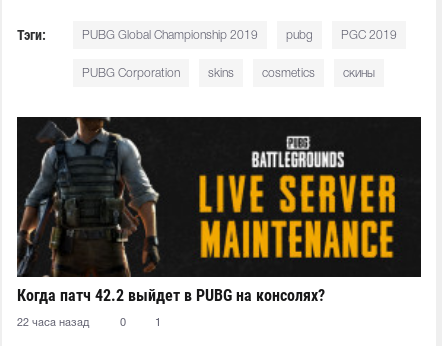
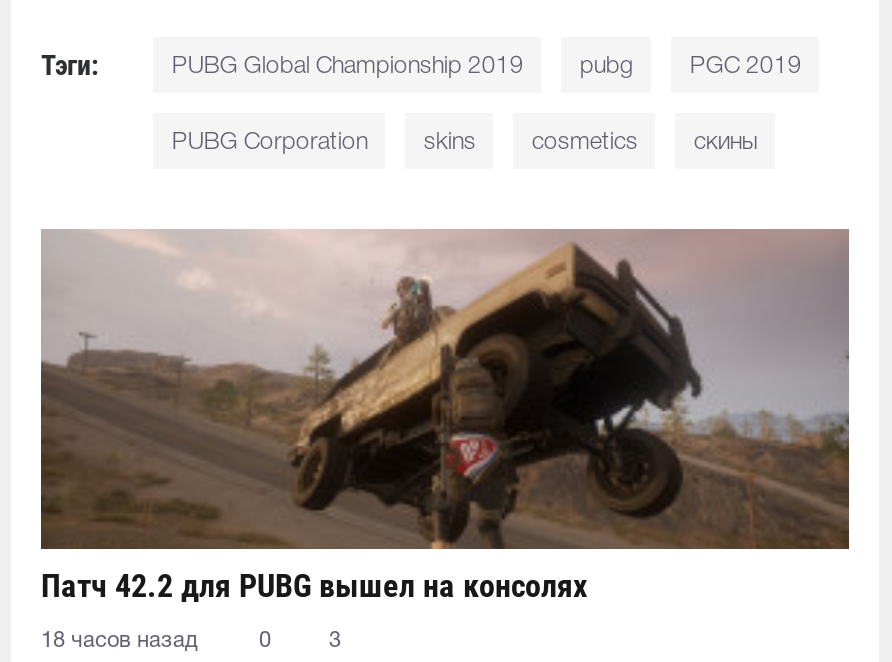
- [image]
- Когда патч 42.2 выйдет в PUBG на консолях?
+ [image]
+ Патч 42.2 для PUBG вышел на консолях

- 22 часа назад
+ 18 часов назад

- 1
+ 3
